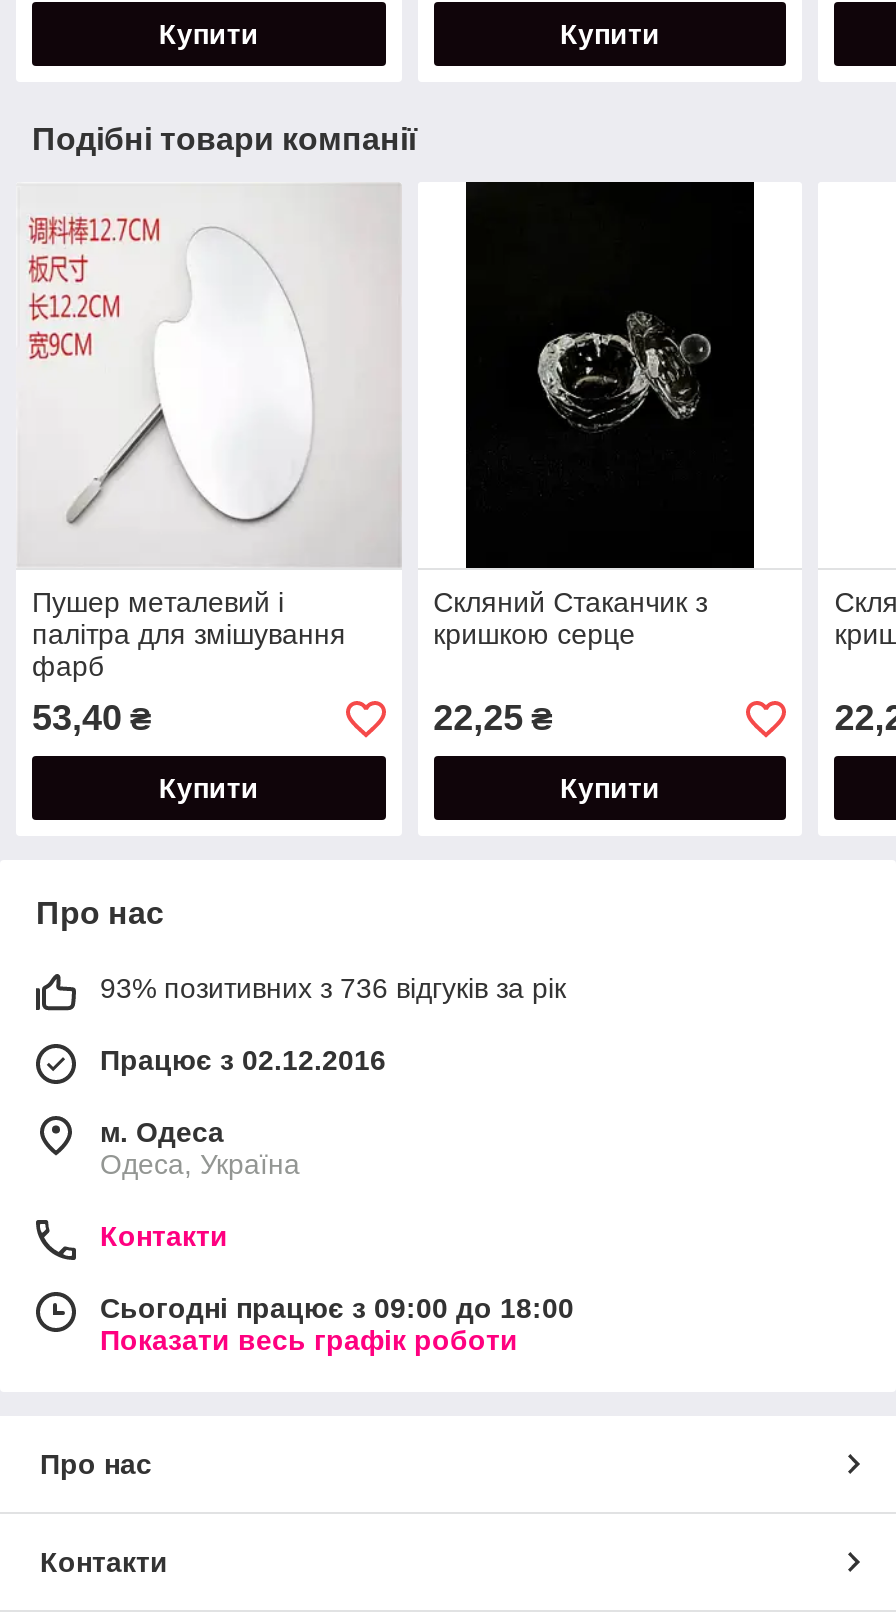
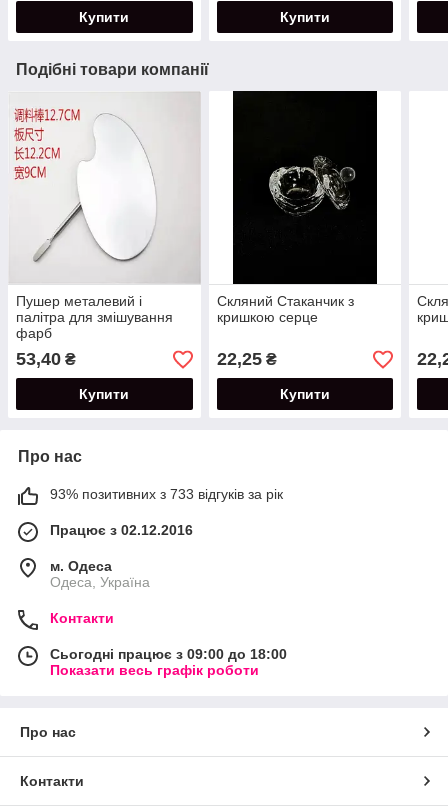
- 93% позитивних з 736 відгуків за рік
+ 93% позитивних з 733 відгуків за рік
